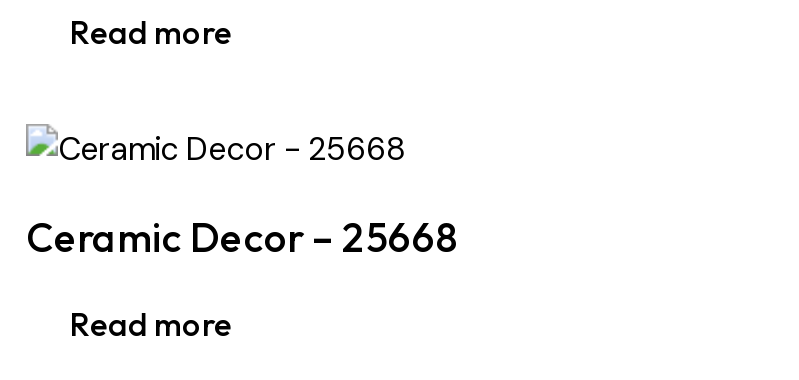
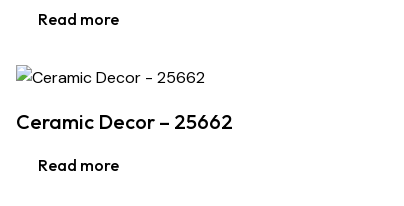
- Ceramic Decor – 25668
+ Ceramic Decor – 25662
